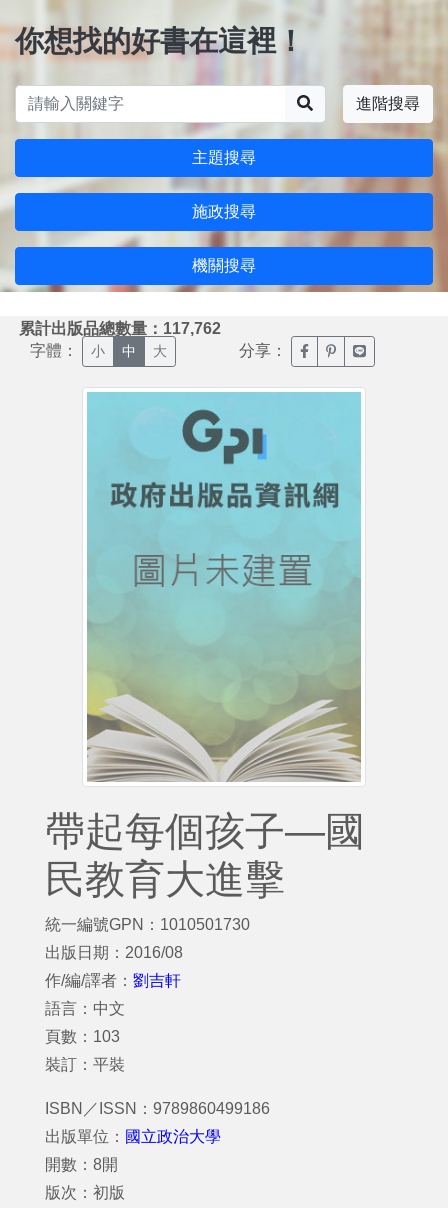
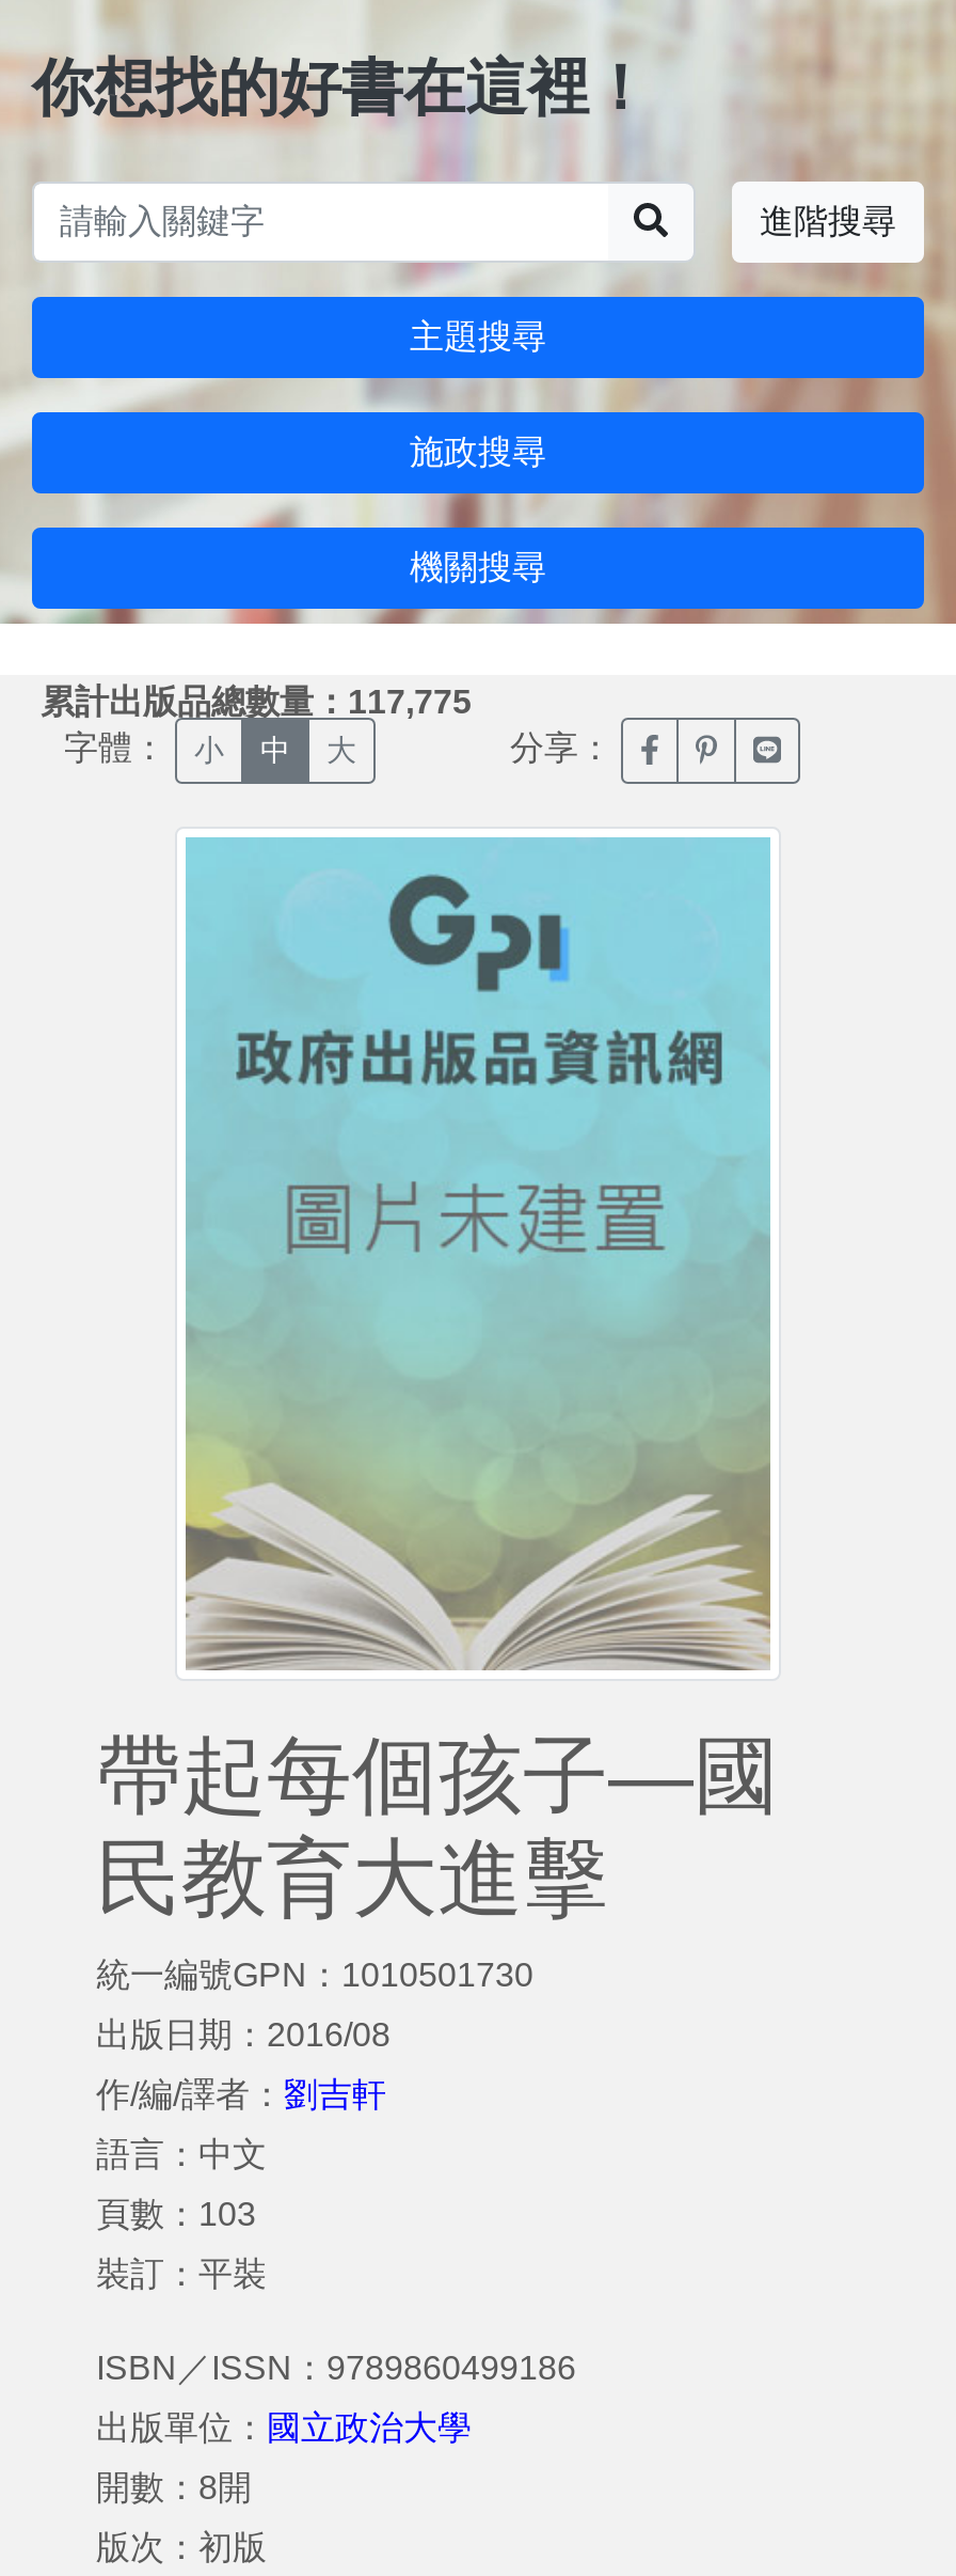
- 累計出版品總數量：117,762
+ 累計出版品總數量：117,775
